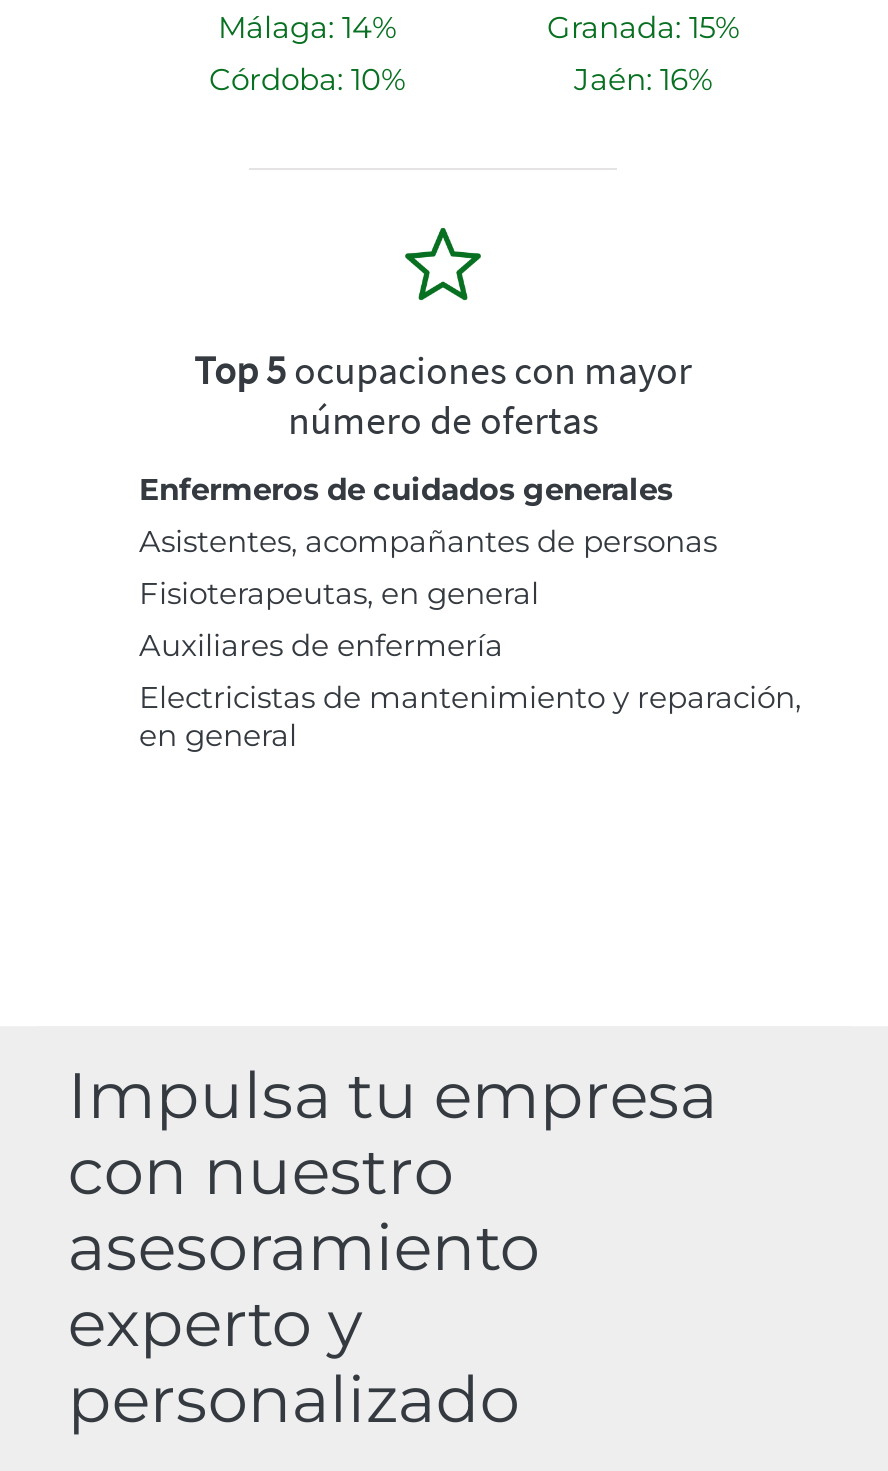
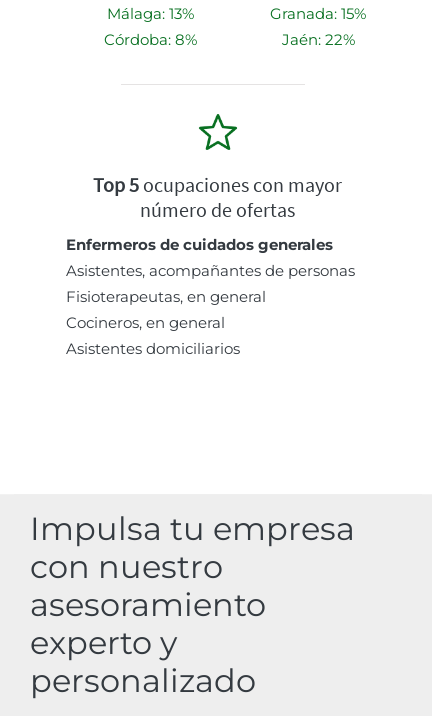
- Málaga: 14%
+ Málaga: 13%

- Córdoba: 10%
+ Córdoba: 8%

- Jaén: 16%
+ Jaén: 22%

- Auxiliares de enfermería
- Electricistas de mantenimiento y reparación,
- en general
+ Cocineros, en general
+ Asistentes domiciliarios
